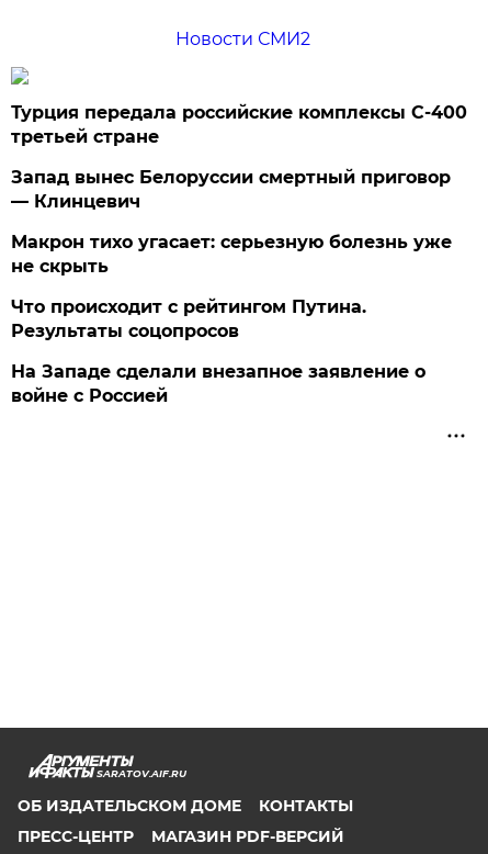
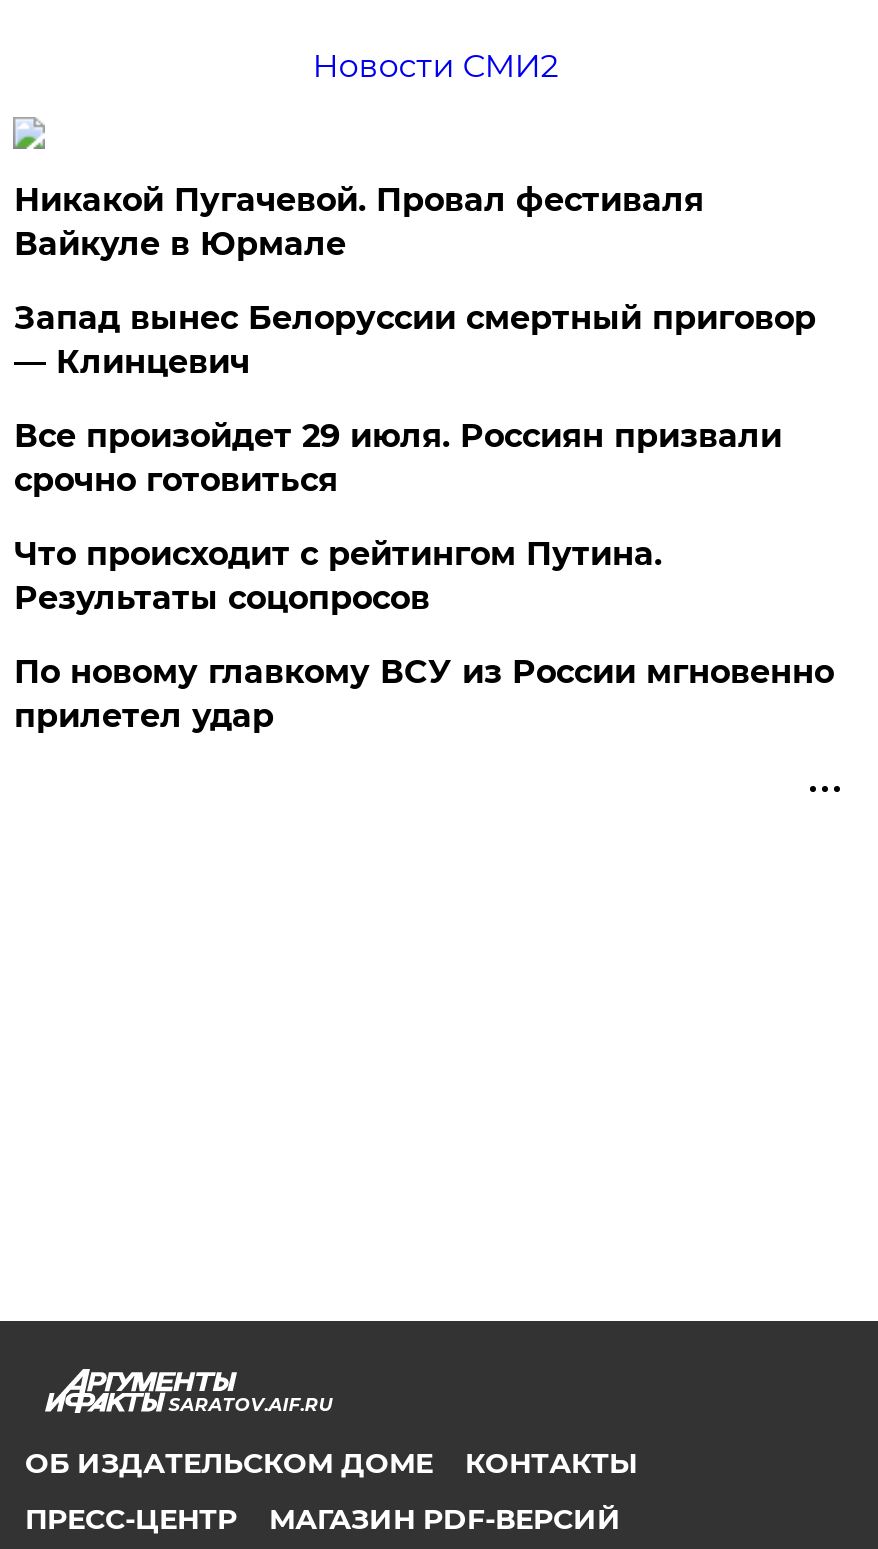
- Турция передала российские комплексы С-400
- третьей стране
+ Никакой Пугачевой. Провал фестиваля
+ Вайкуле в Юрмале

- Макрон тихо угасает: серьезную болезнь уже
- не скрыть
+ Все произойдет 29 июля. Россиян призвали
+ срочно готовиться

- На Западе сделали внезапное заявление о
- войне с Россией
+ По новому главкому ВСУ из России мгновенно
+ прилетел удар
